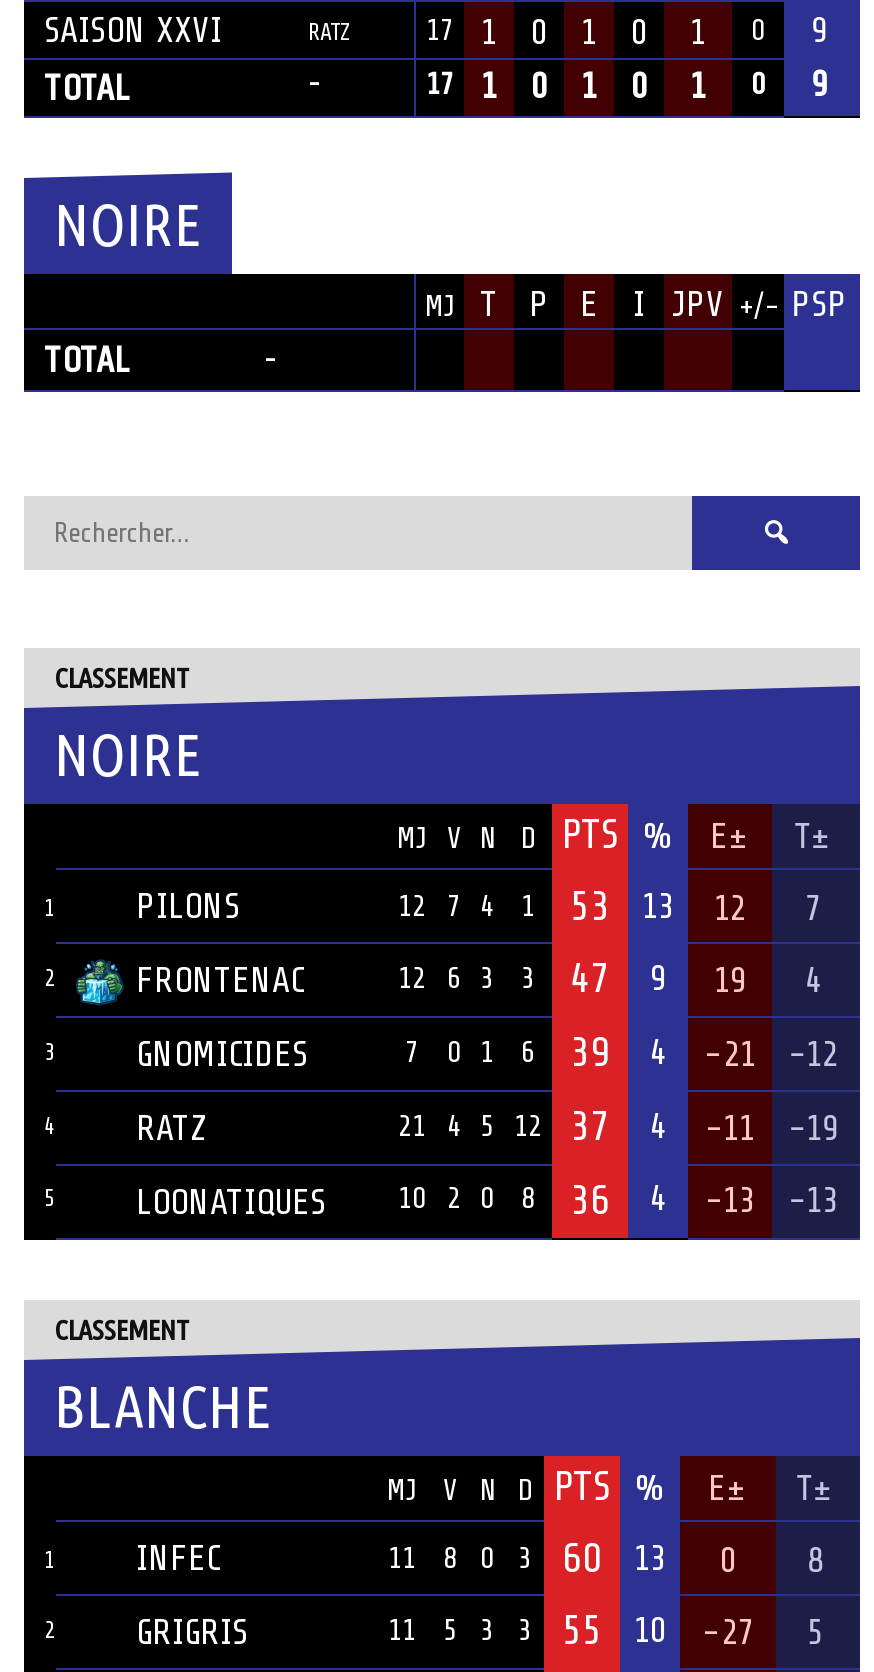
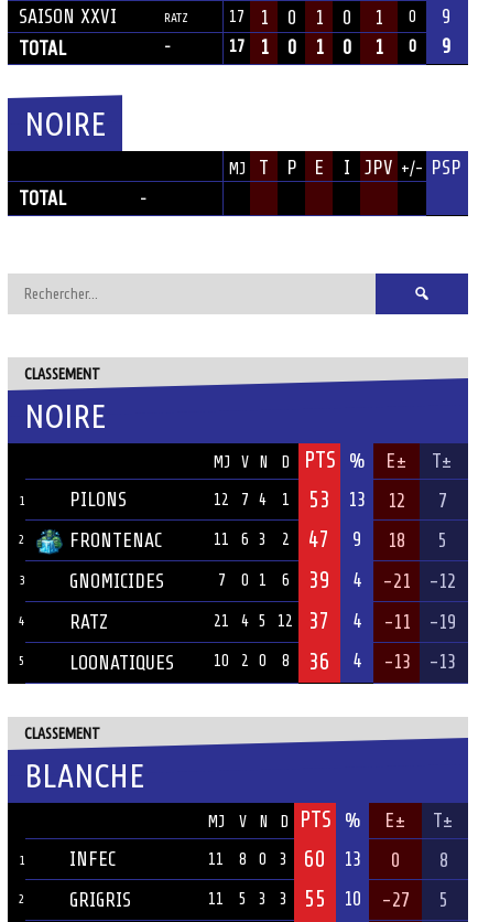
- 12
+ 11

- 3
+ 2

- 19
+ 18

- 4
+ 5
